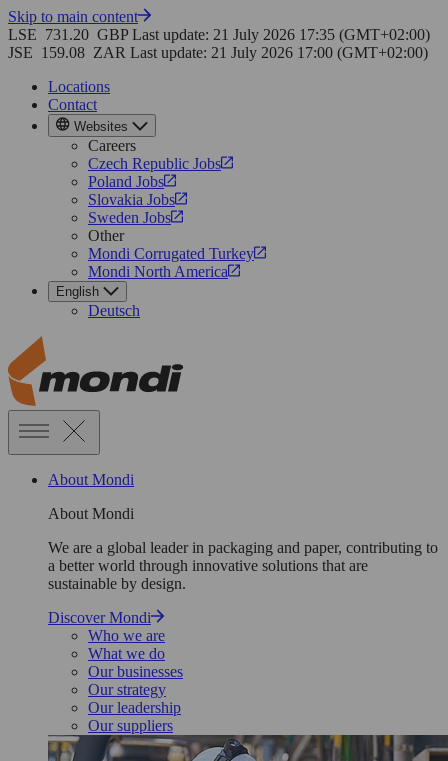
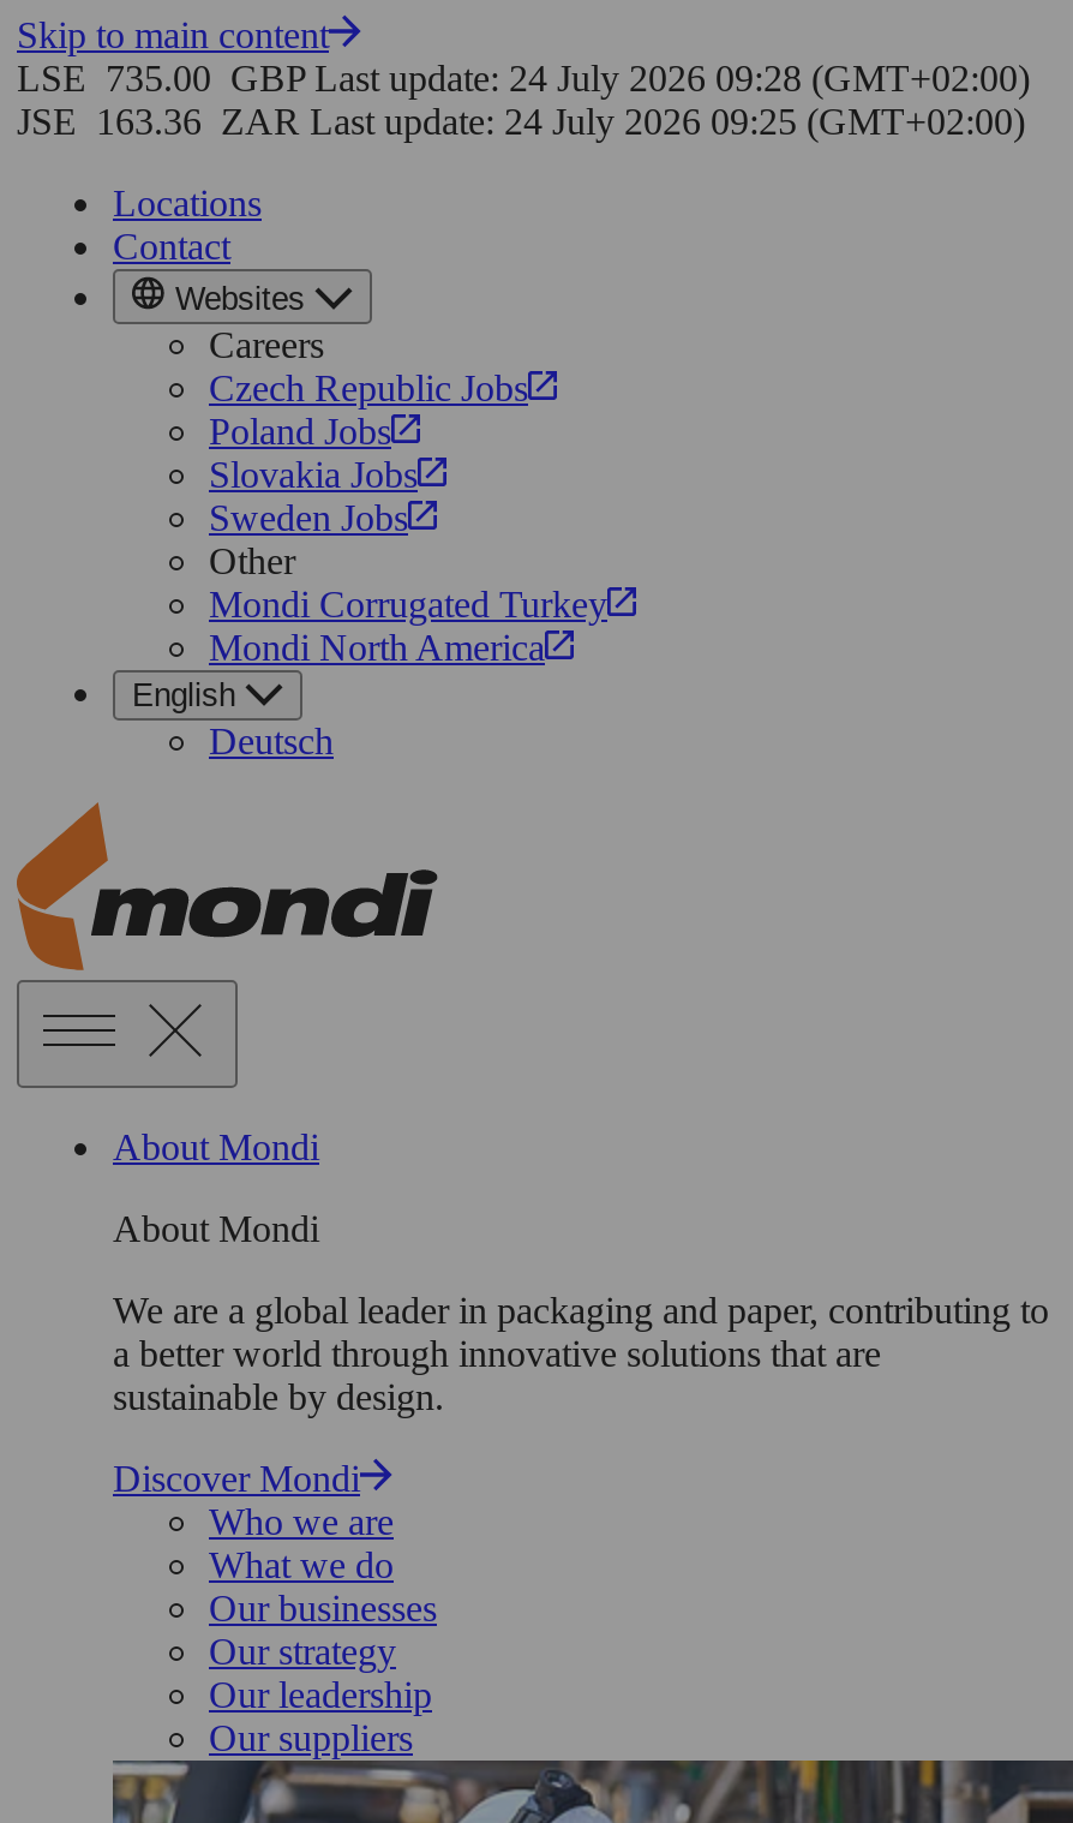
- LSE 731.20 GBP Last update: 21 July 2026 17:35 (GMT+02:00)
+ LSE 735.00 GBP Last update: 24 July 2026 09:28 (GMT+02:00)

- JSE 159.08 ZAR Last update: 21 July 2026 17:00 (GMT+02:00)
+ JSE 163.36 ZAR Last update: 24 July 2026 09:25 (GMT+02:00)
